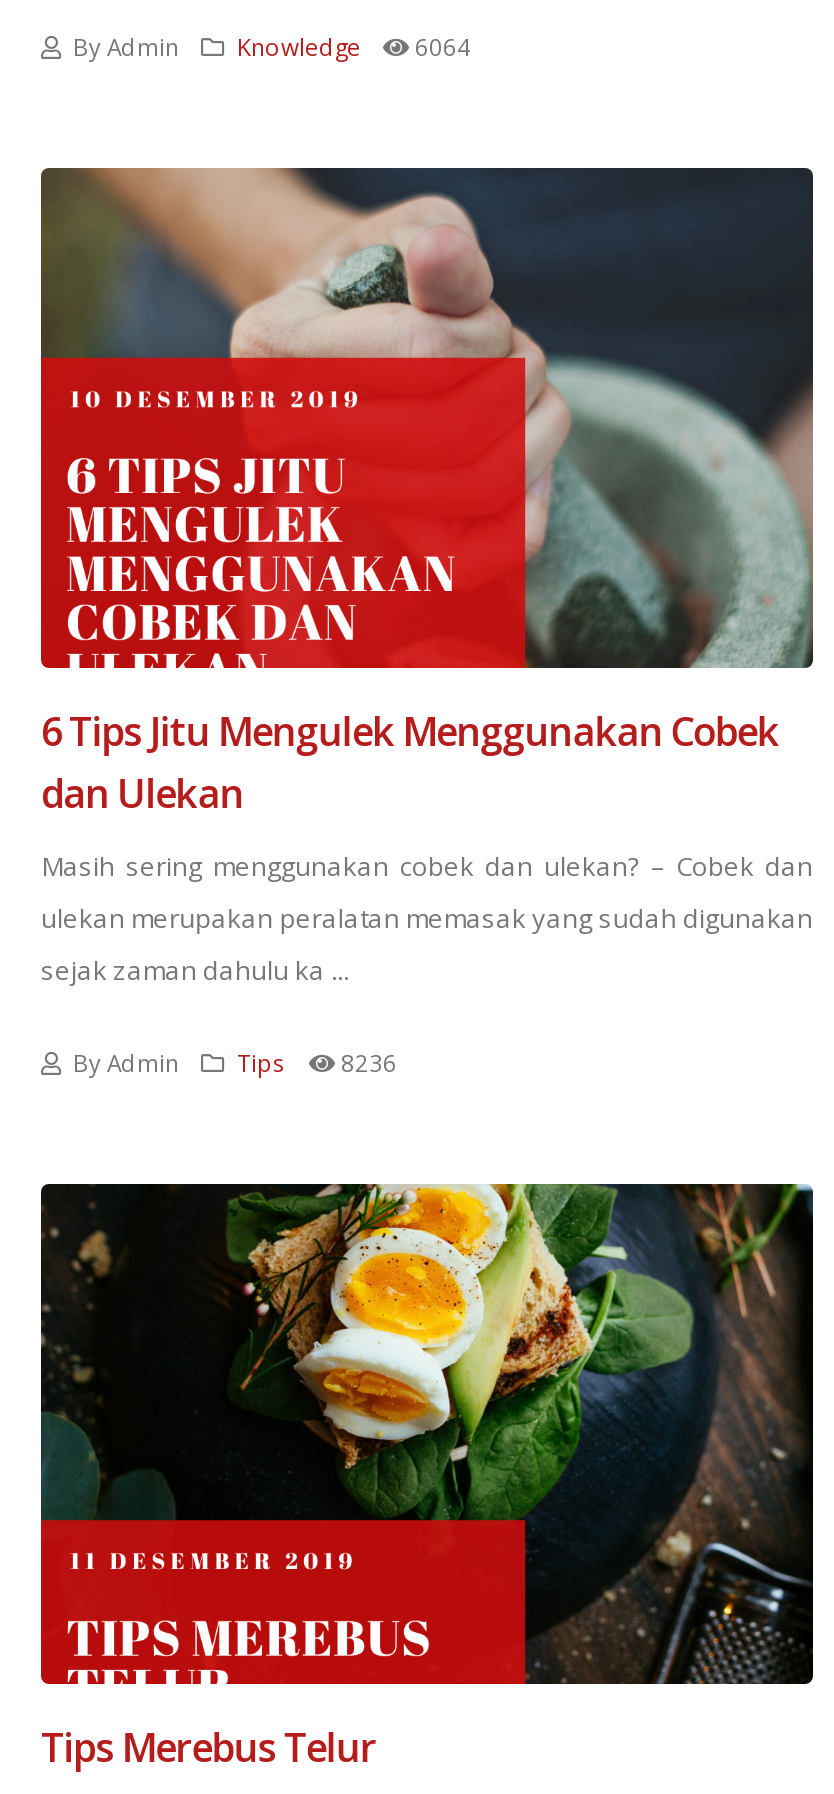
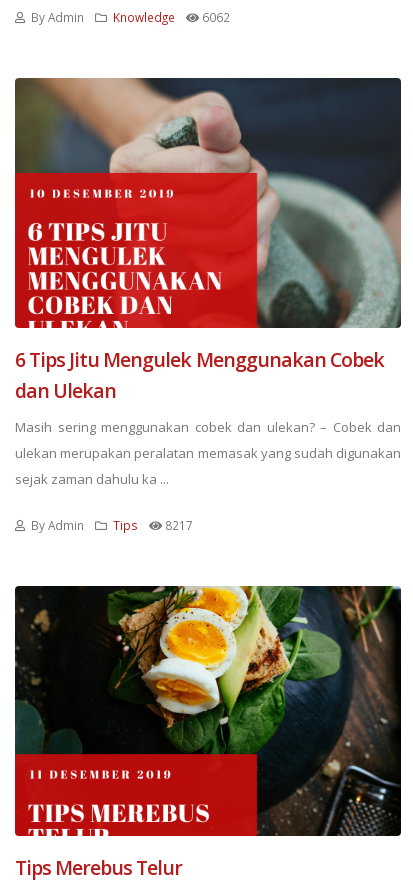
- By Admin Knowledge 6064
+ By Admin Knowledge 6062

- By Admin Tips 8236
+ By Admin Tips 8217
